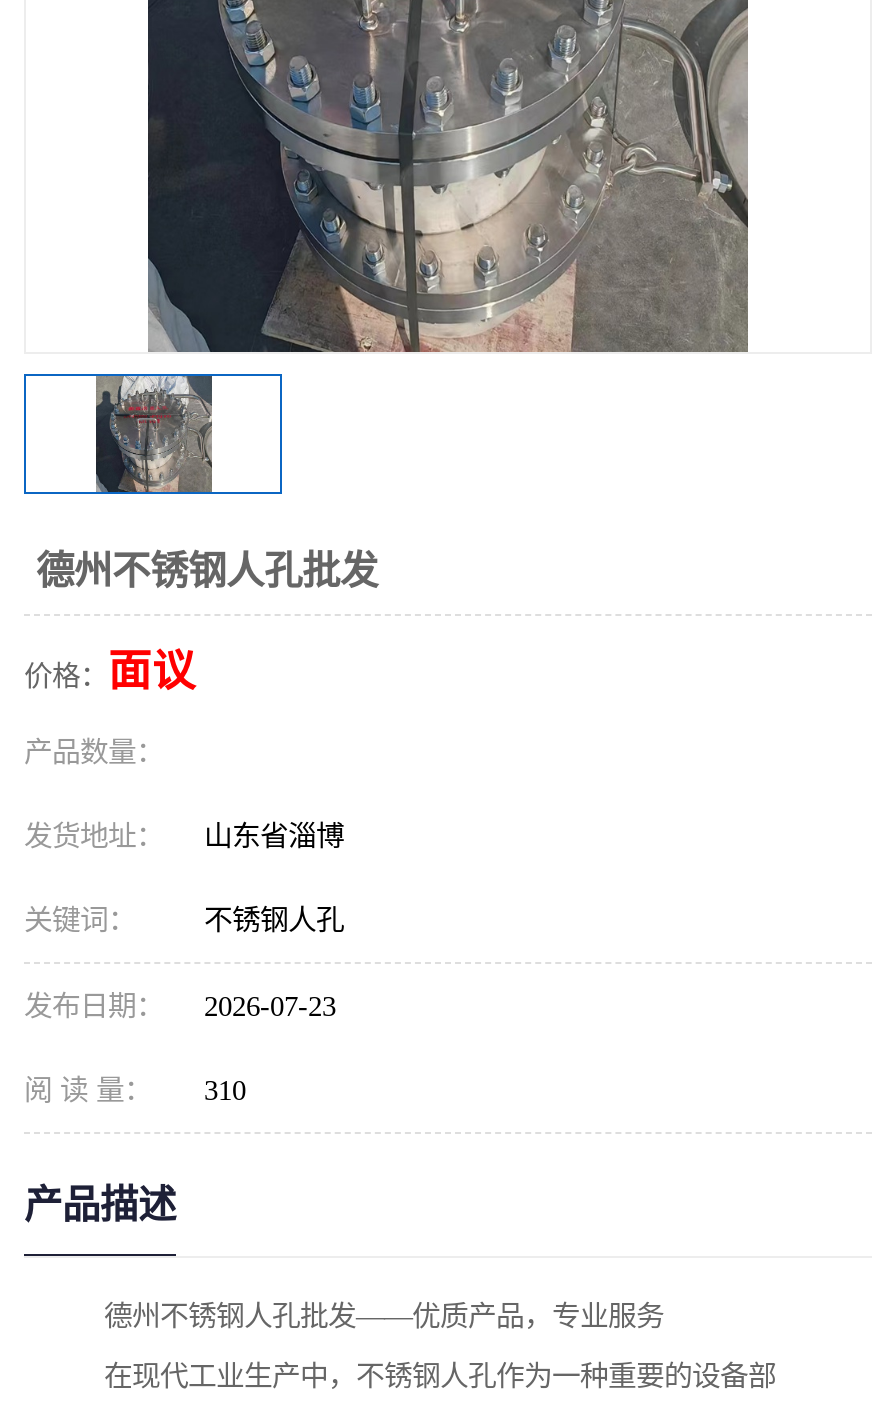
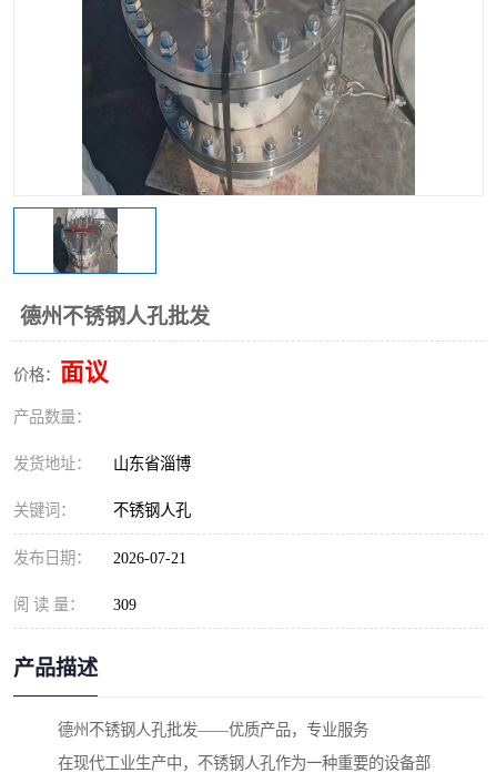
- 发布日期： 2026-07-23
+ 发布日期： 2026-07-21

- 阅 读 量： 310
+ 阅 读 量： 309
